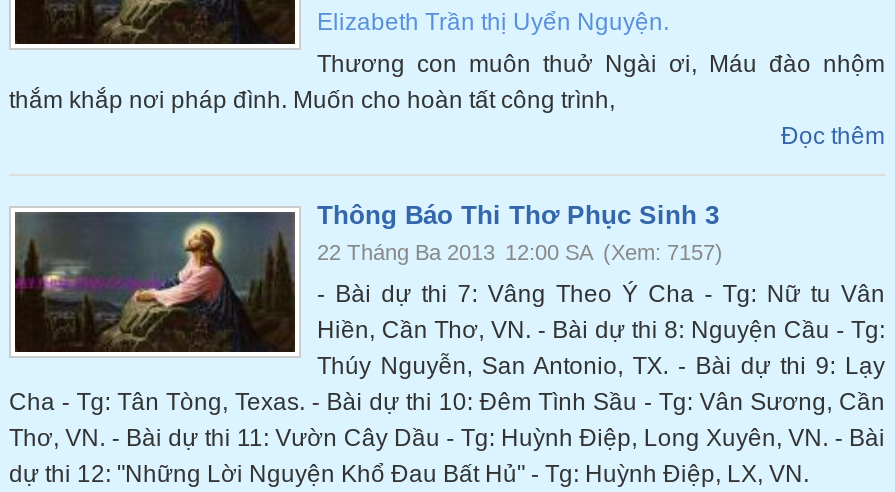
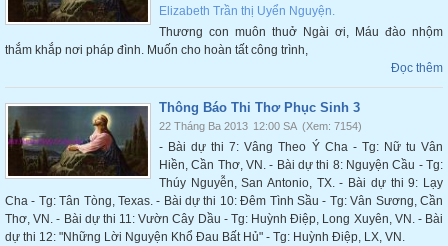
- 22 Tháng Ba 2013 12:00 SA (Xem: 7157)
+ 22 Tháng Ba 2013 12:00 SA (Xem: 7154)
